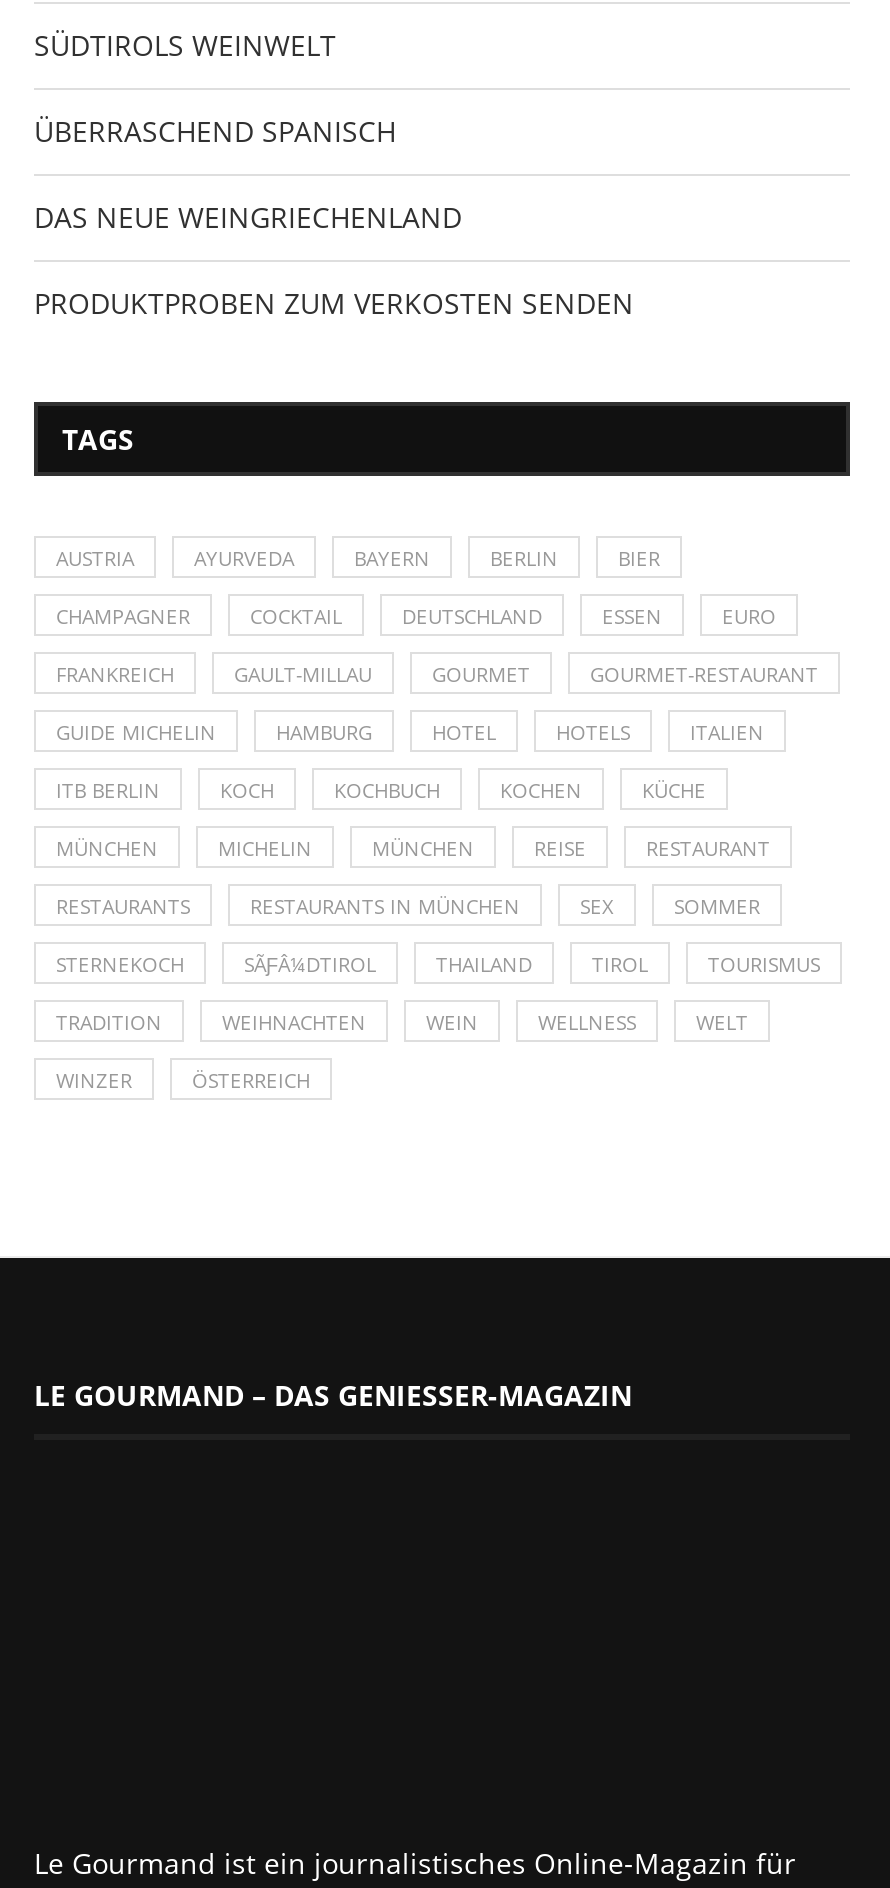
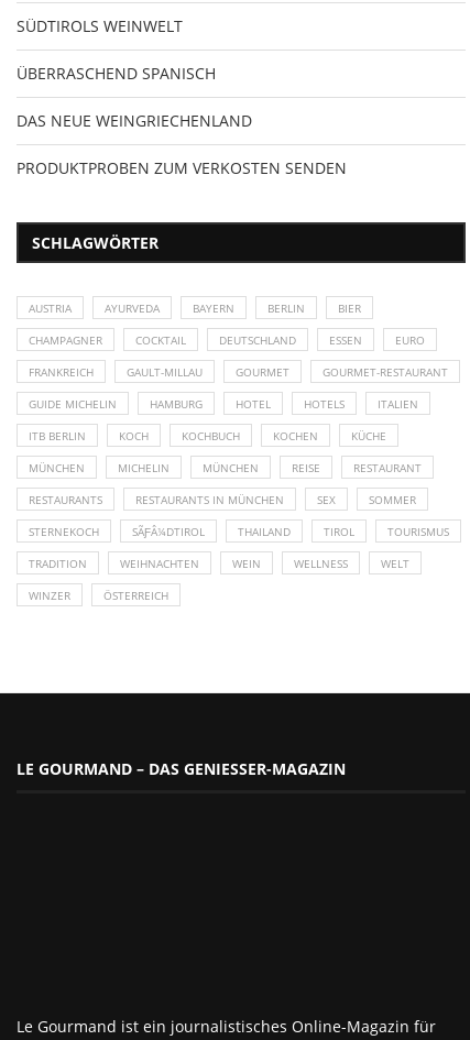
- TAGS
+ SCHLAGWÖRTER
